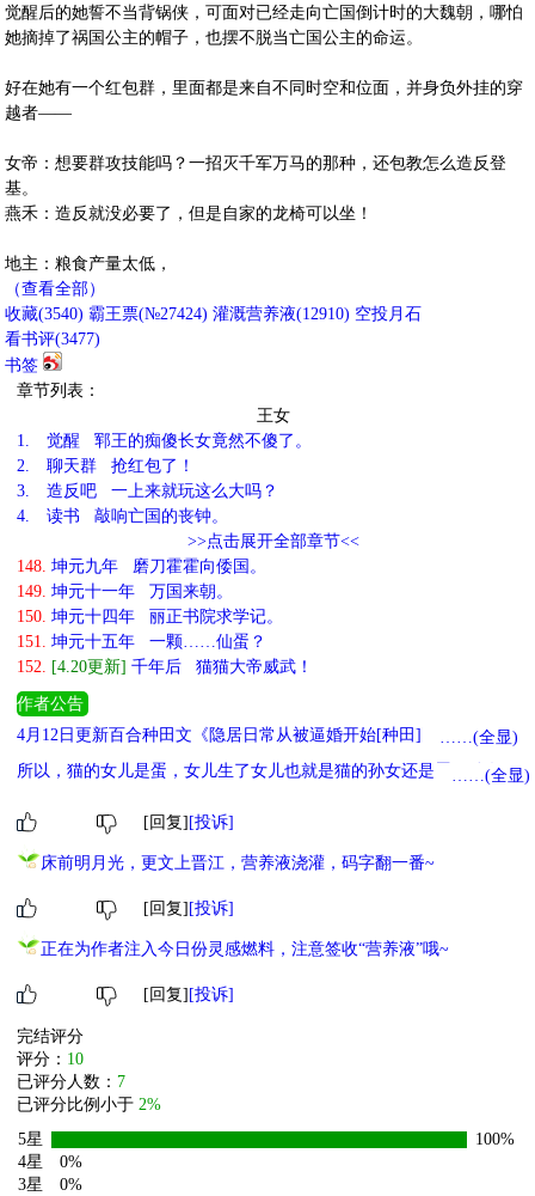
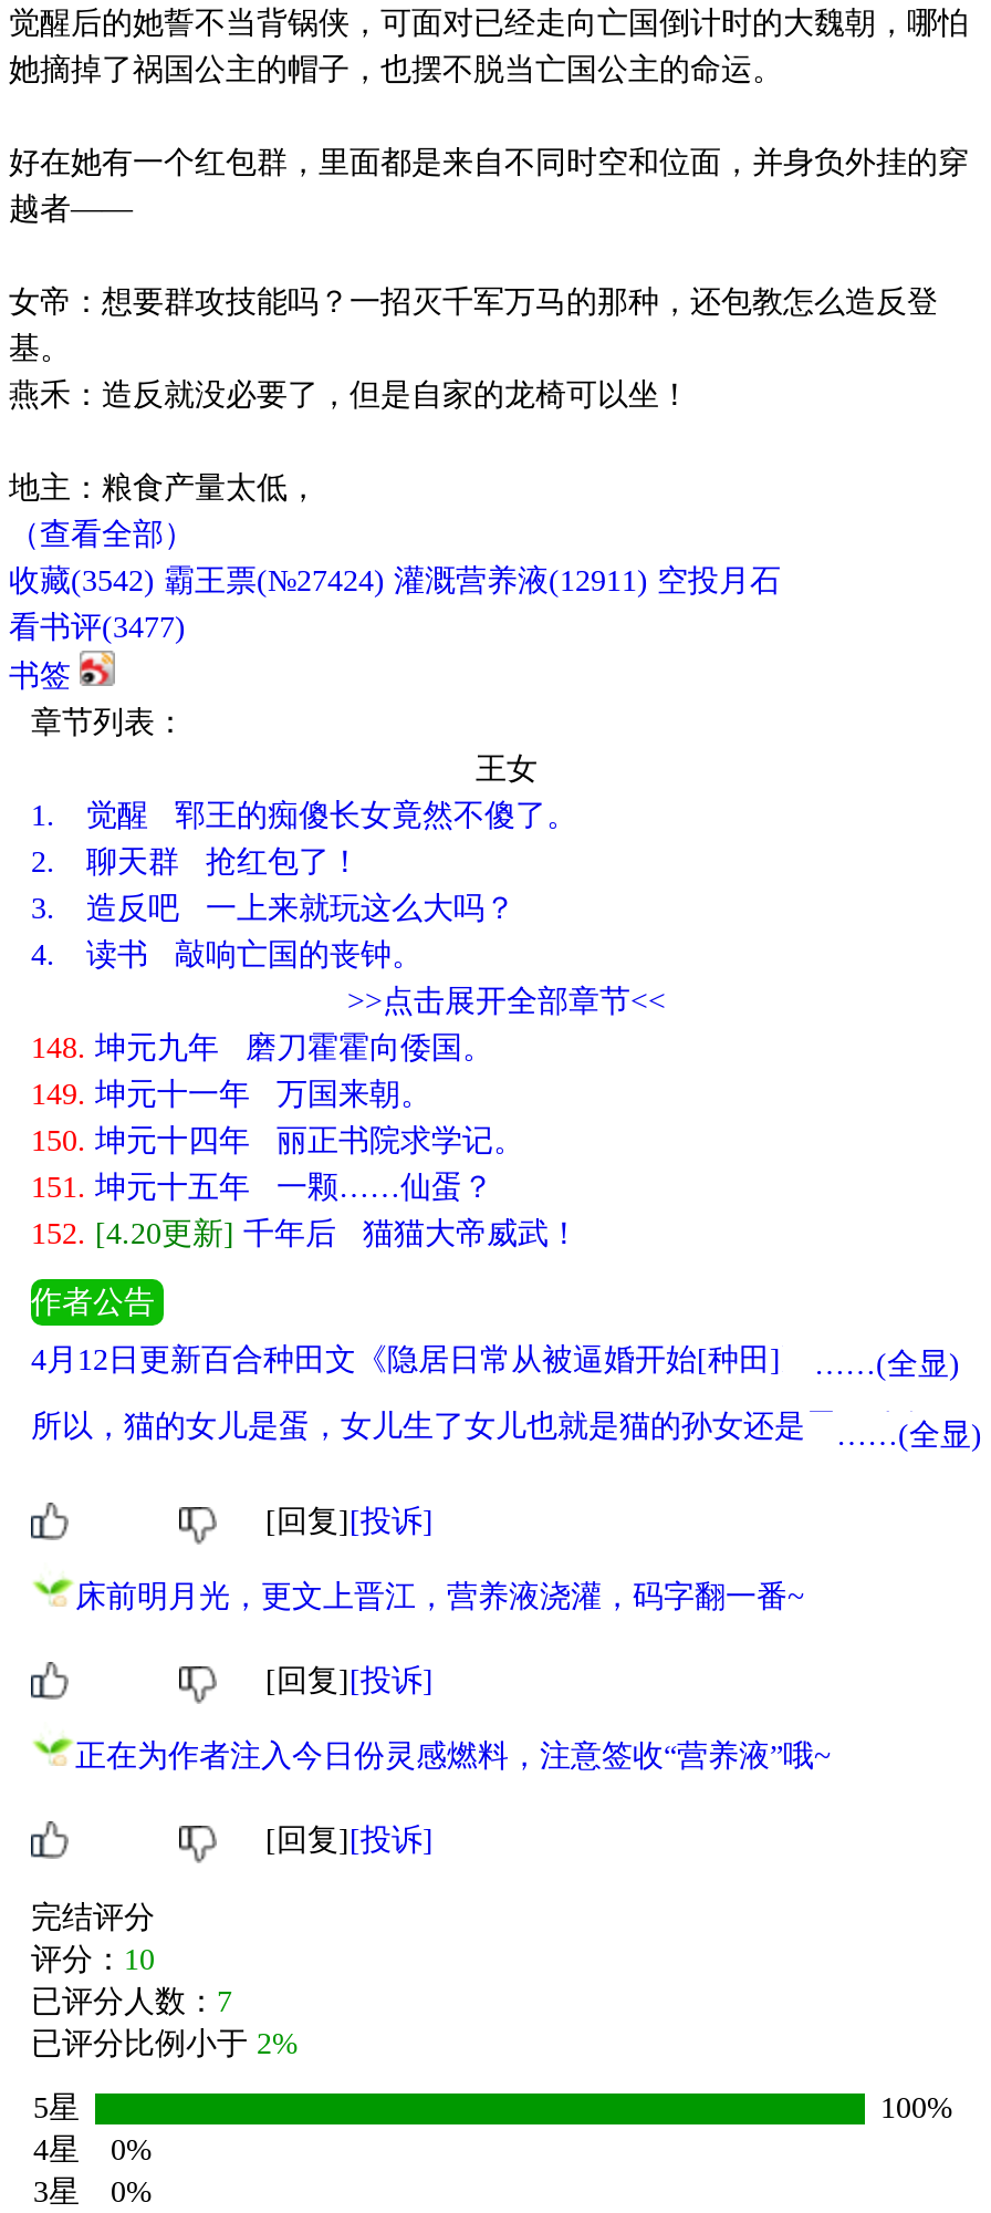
- 收藏(3540) 霸王票(№27424) 灌溉营养液(12910) 空投月石
+ 收藏(3542) 霸王票(№27424) 灌溉营养液(12911) 空投月石
